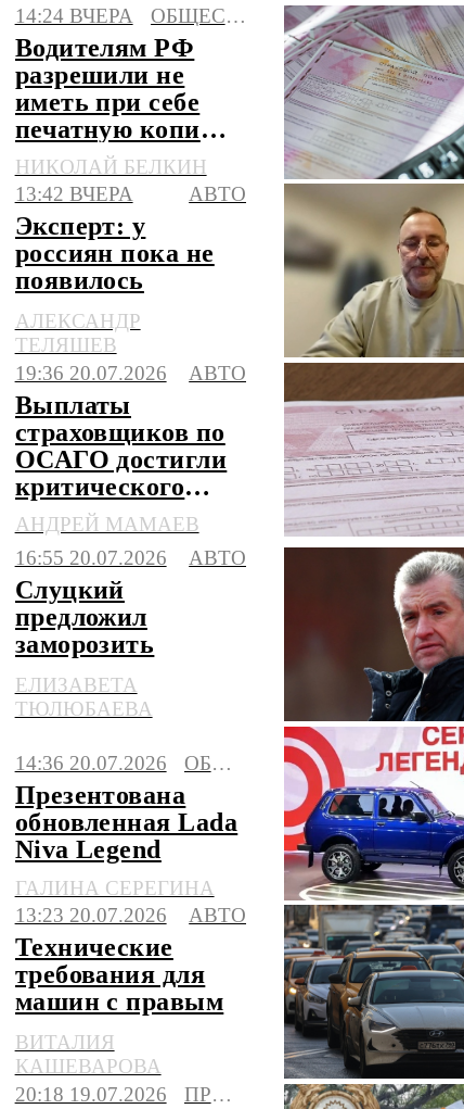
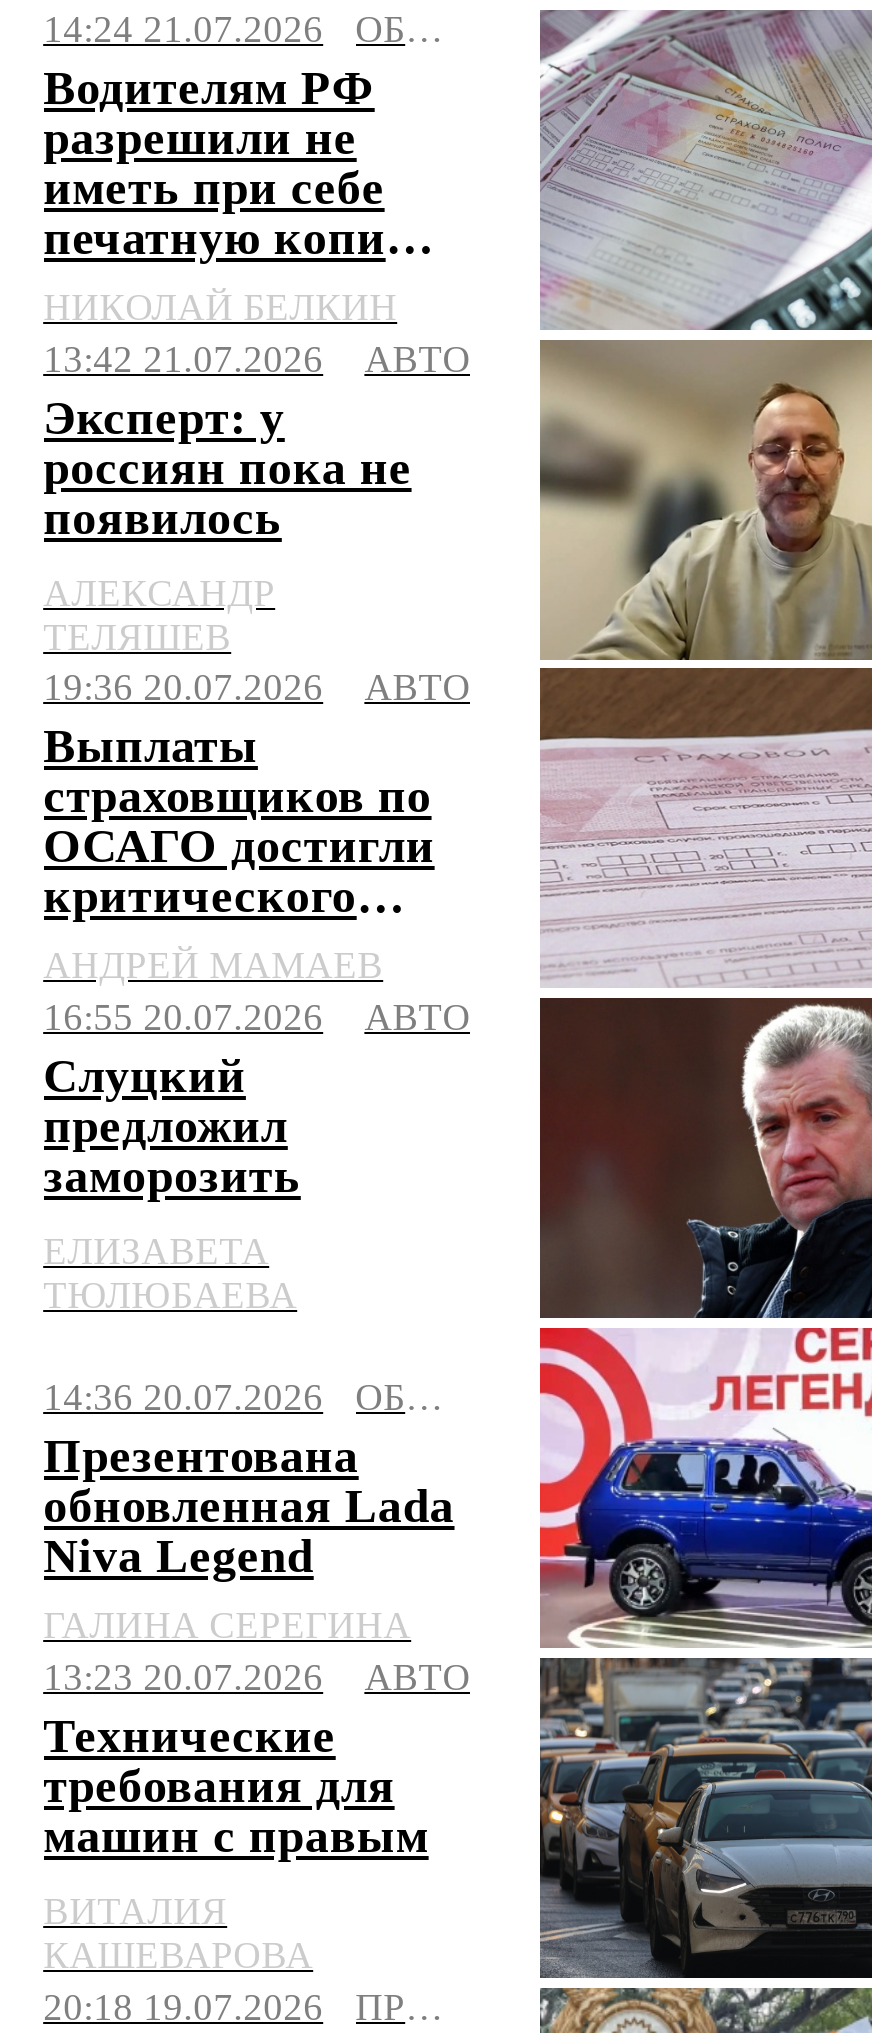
- 14:24 ВЧЕРА
+ 14:24 21.07.2026

- 13:42 ВЧЕРА
+ 13:42 21.07.2026
